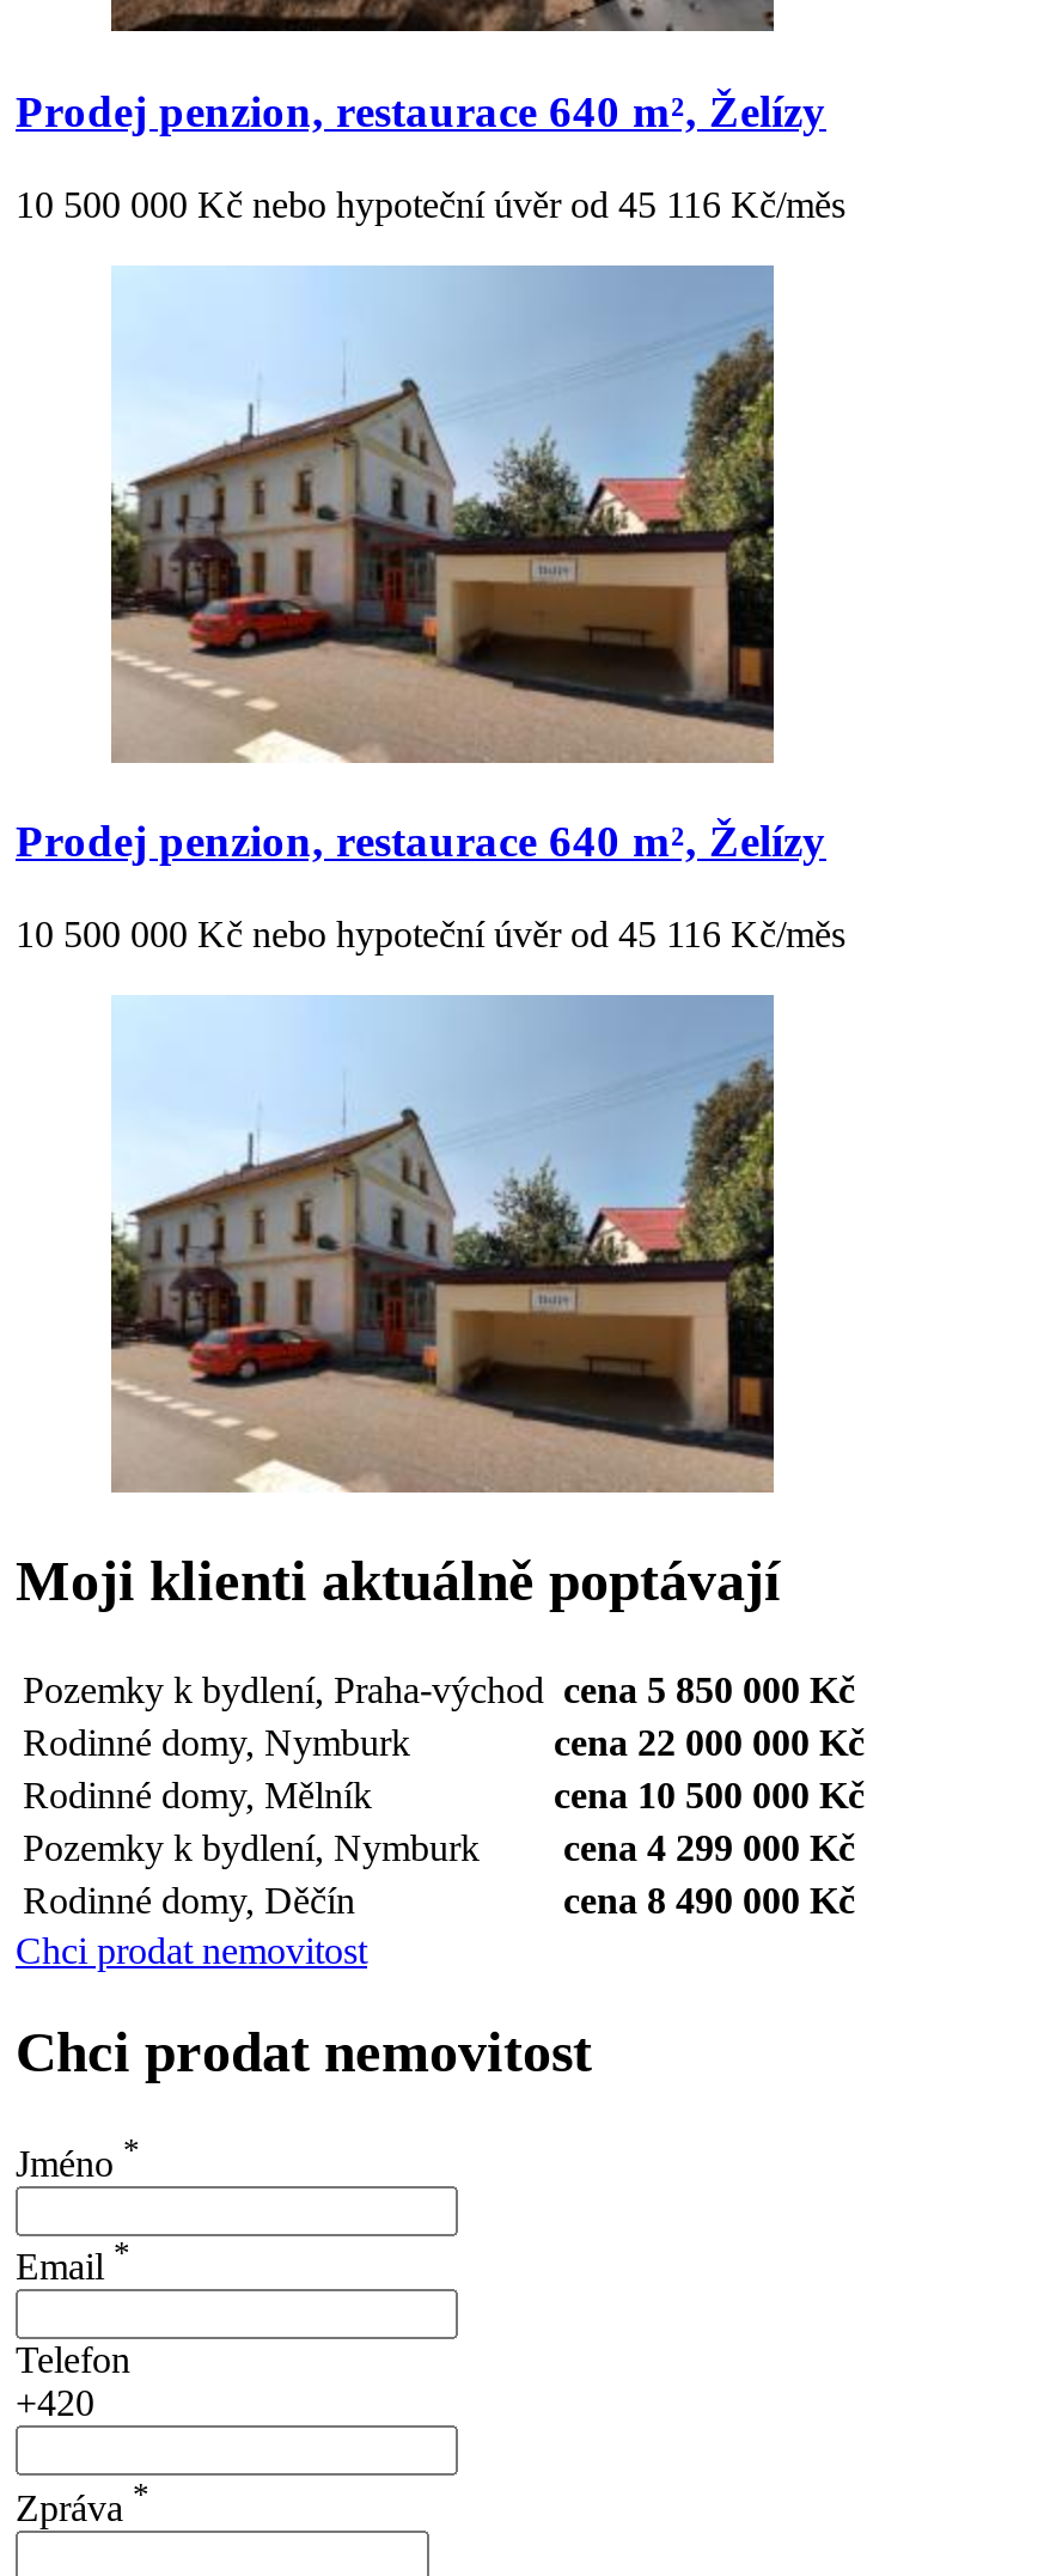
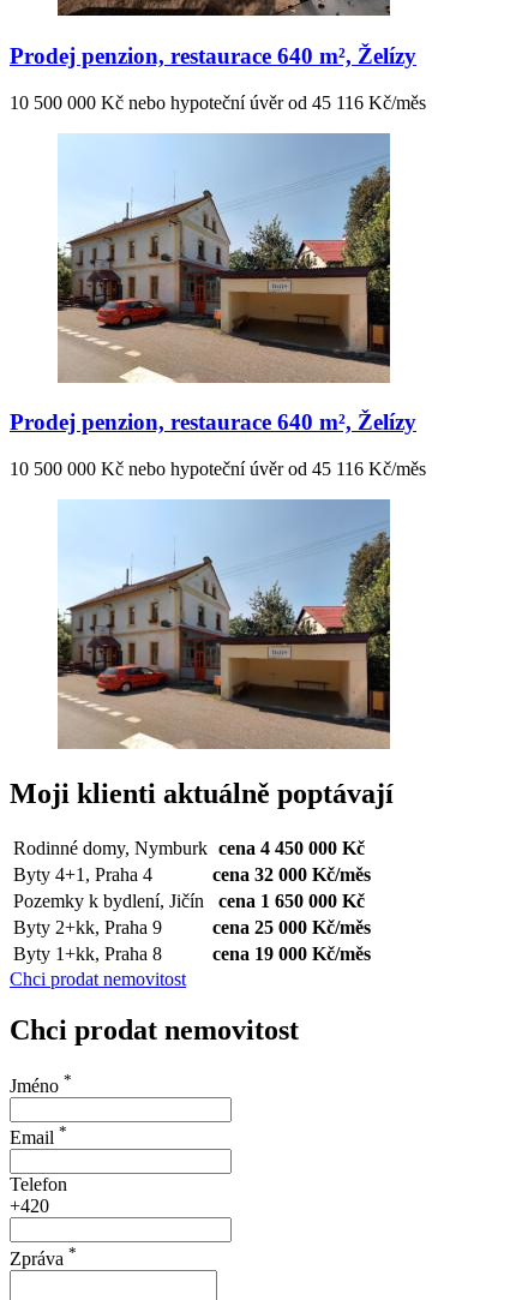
- Pozemky k bydlení, Praha-východ cena 5 850 000 Kč
- Rodinné domy, Nymburk
- cena 22 000 000 Kč
- Rodinné domy, Mělník
- cena 10 500 000 Kč
- Pozemky k bydlení, Nymburk
- cena 4 299 000 Kč
- Rodinné domy, Děčín
- cena 8 490 000 Kč
+ Rodinné domy, Nymburk cena 4 450 000 Kč
+ Byty 4+1, Praha 4
+ cena 32 000 Kč/měs
+ Pozemky k bydlení, Jičín
+ cena 1 650 000 Kč
+ Byty 2+kk, Praha 9
+ cena 25 000 Kč/měs
+ Byty 1+kk, Praha 8
+ cena 19 000 Kč/měs
